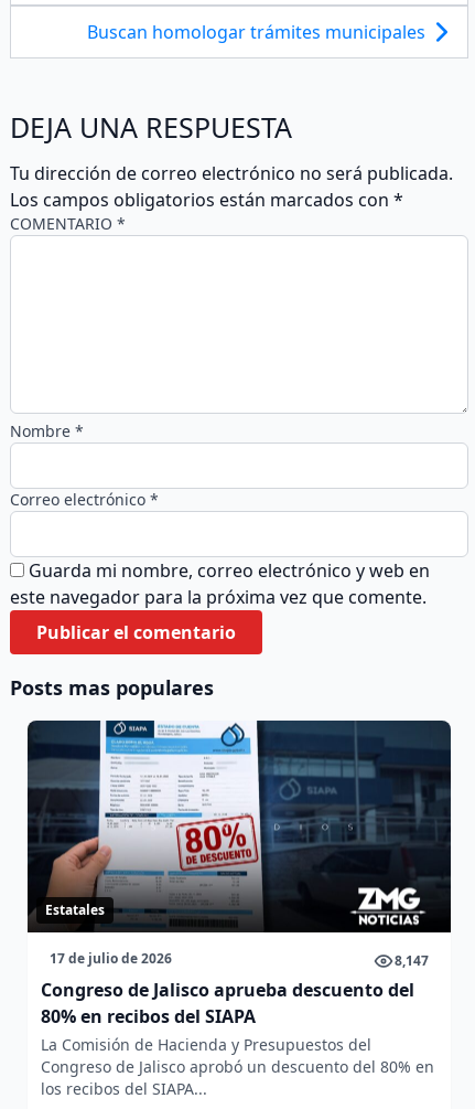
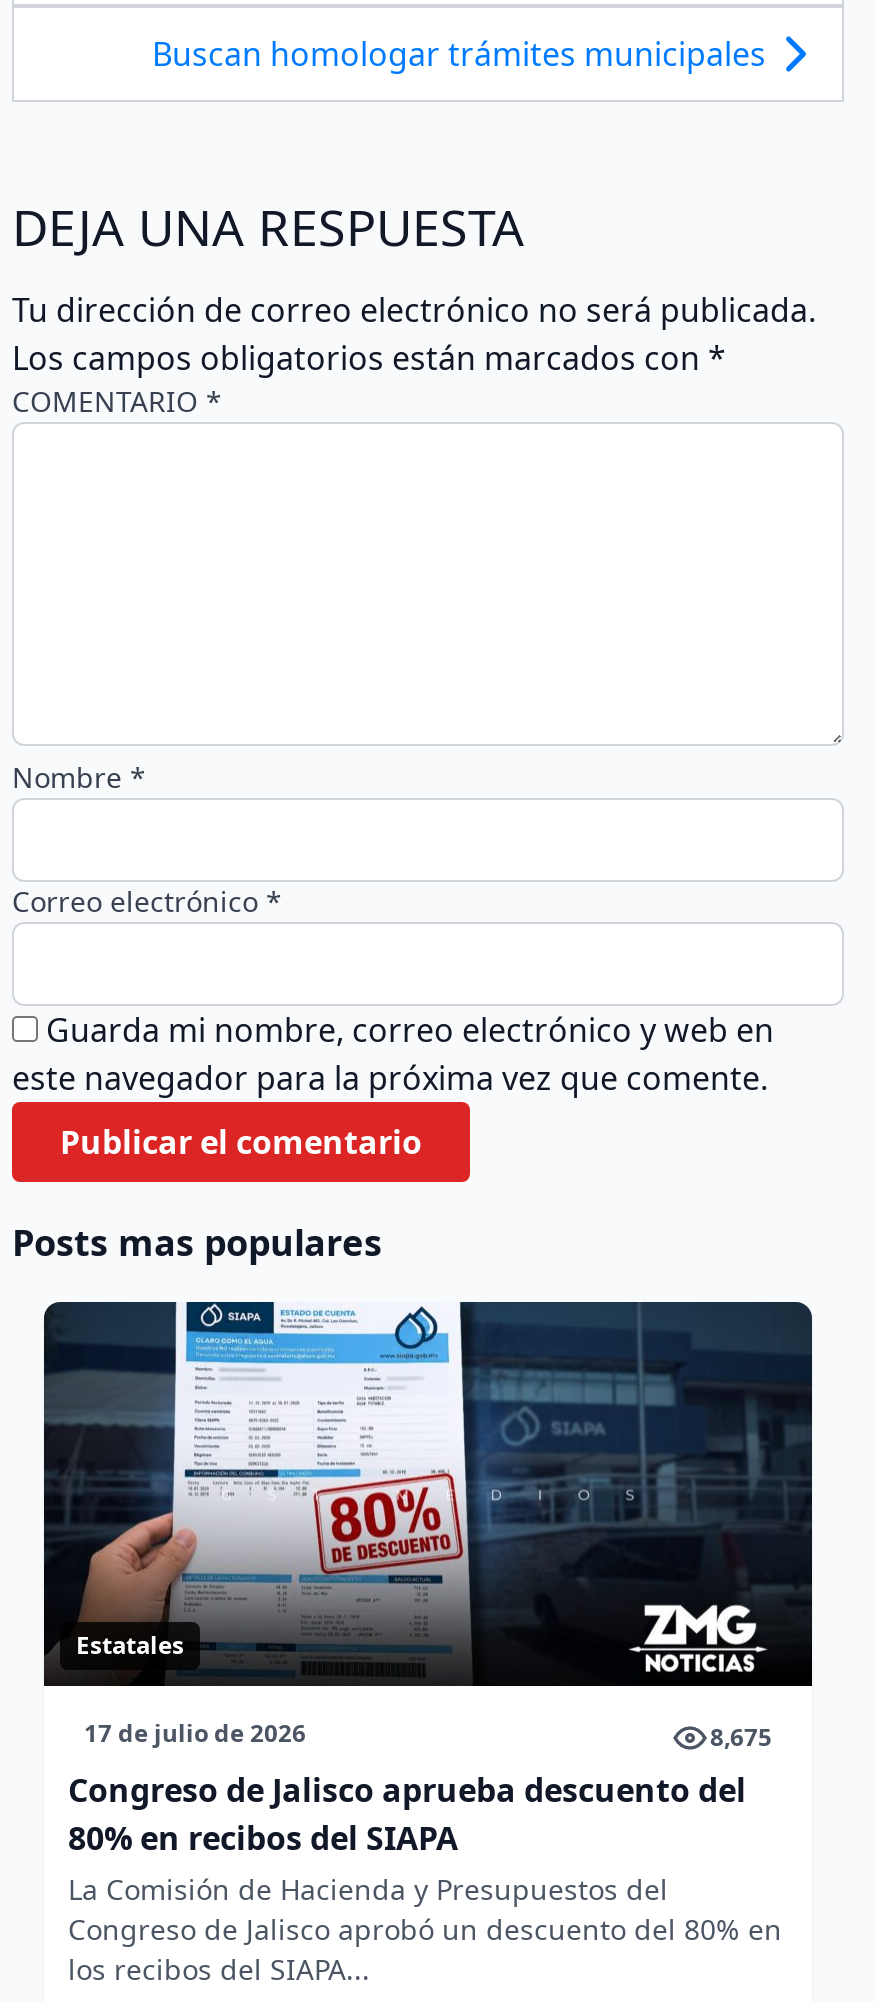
- 8,147
+ 8,675
